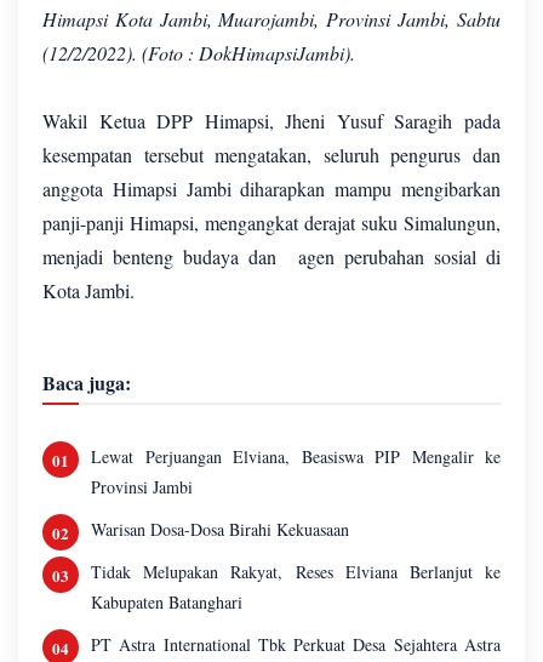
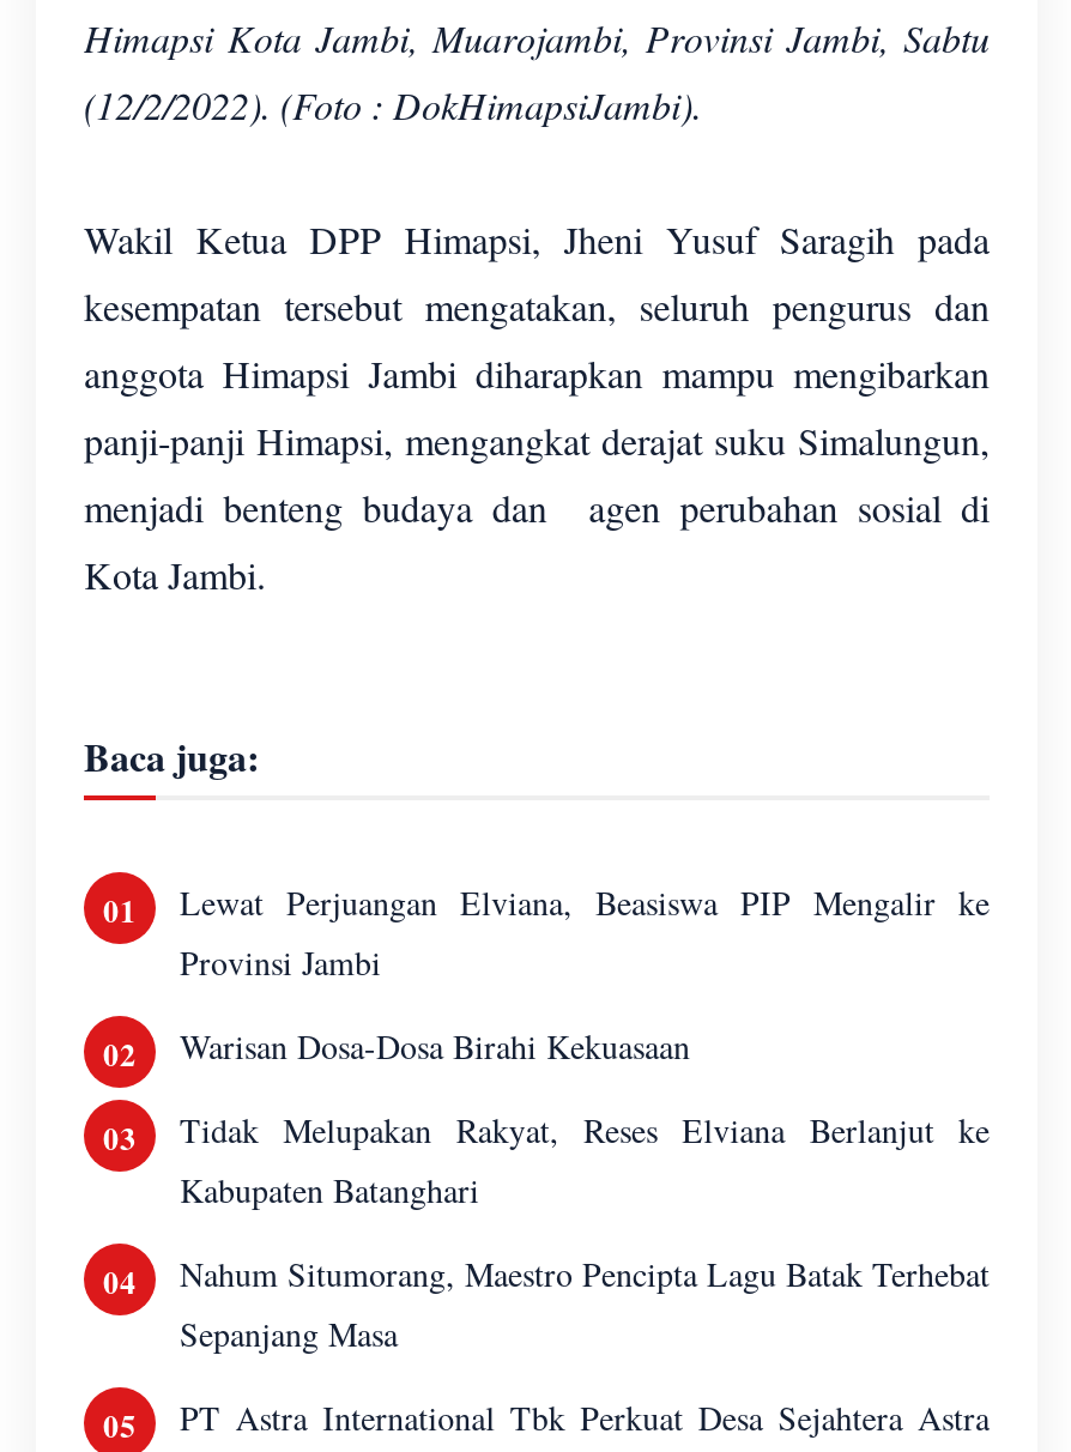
+ Nahum Situmorang, Maestro Pencipta Lagu Batak Terhebat
+ Sepanjang Masa
